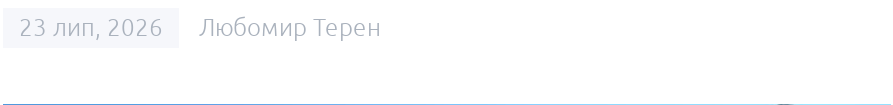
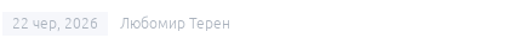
- 23 лип, 2026 Любомир Терен
+ 22 чер, 2026 Любомир Терен
